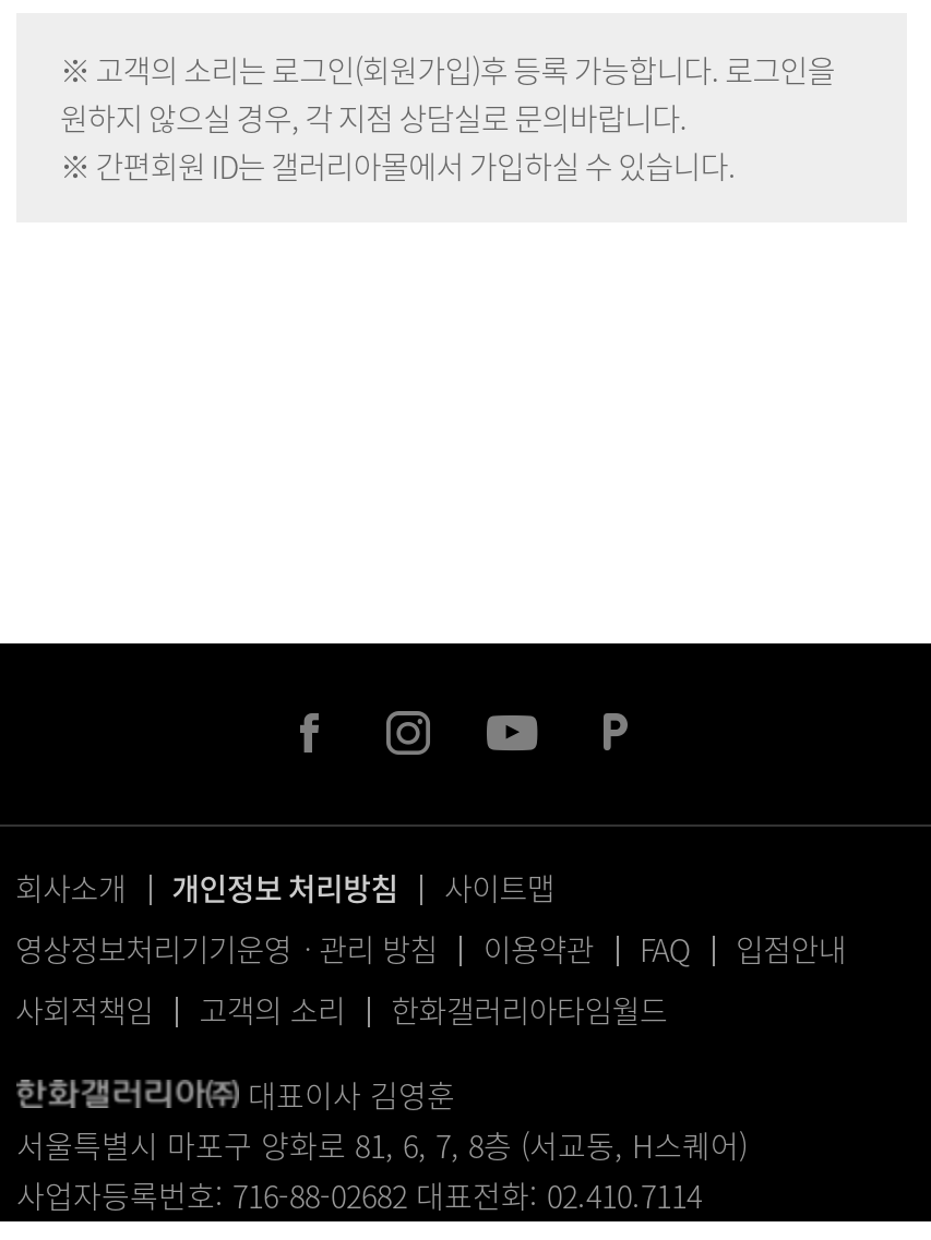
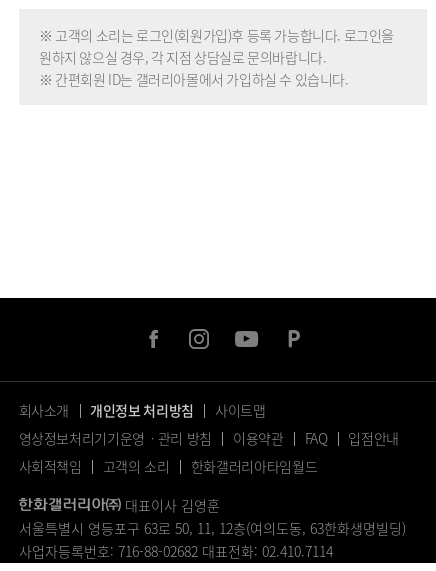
- 서울특별시 마포구 양화로 81, 6, 7, 8층 (서교동, H스퀘어)
+ 서울특별시 영등포구 63로 50, 11, 12층(여의도동, 63한화생명빌딩)
